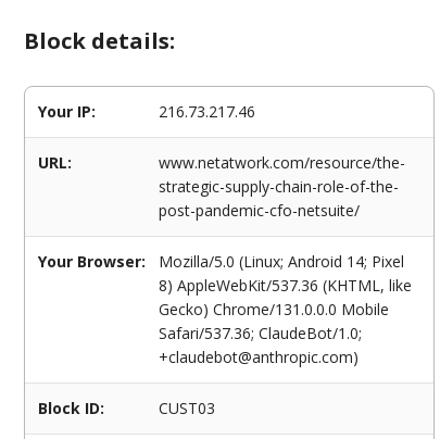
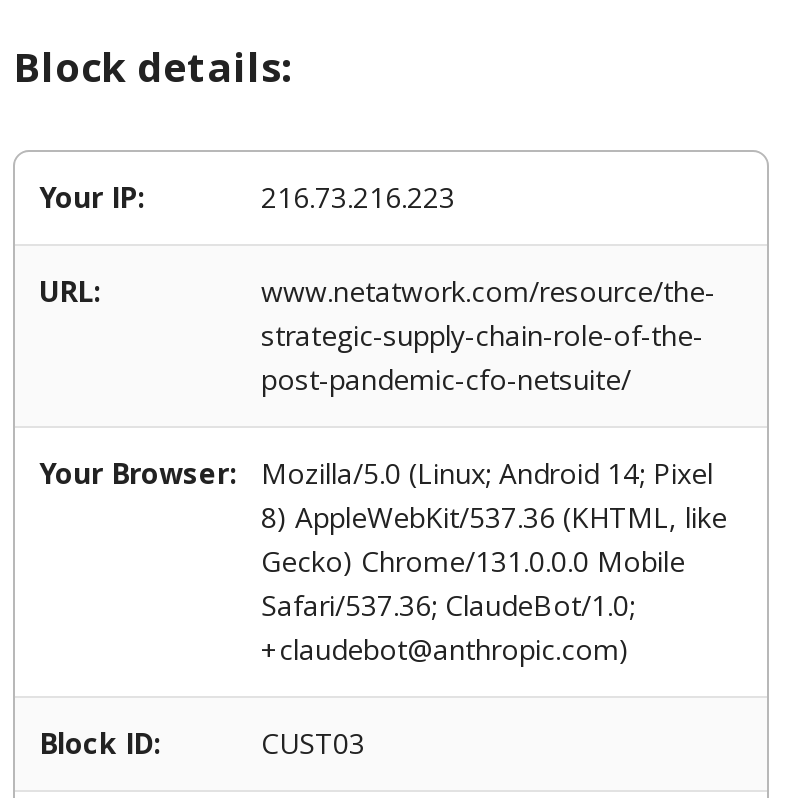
- 216.73.217.46
+ 216.73.216.223
